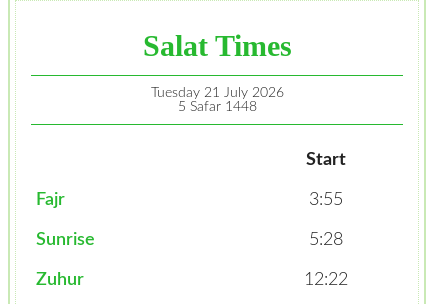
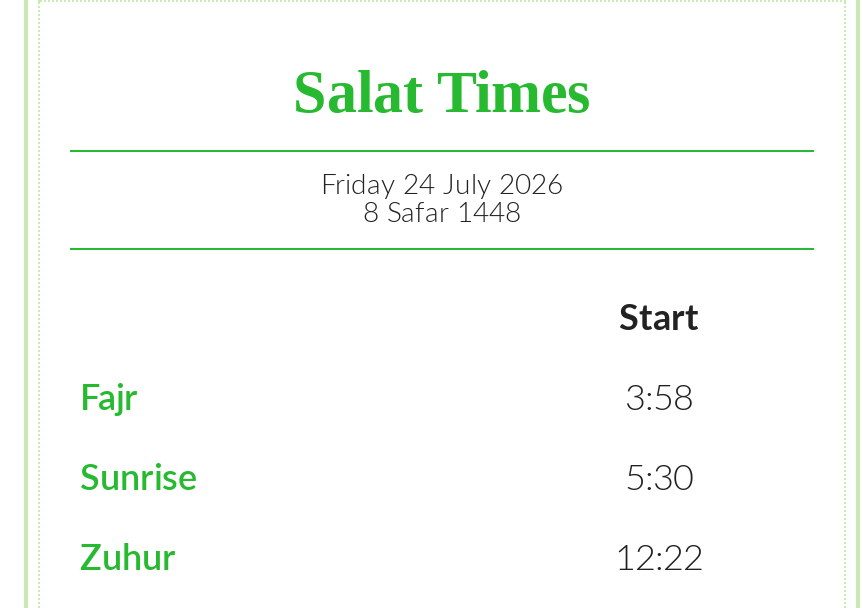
- Tuesday 21 July 2026
+ Friday 24 July 2026

- 5 Safar 1448
+ 8 Safar 1448

- 3:55
+ 3:58

- 5:28
+ 5:30
